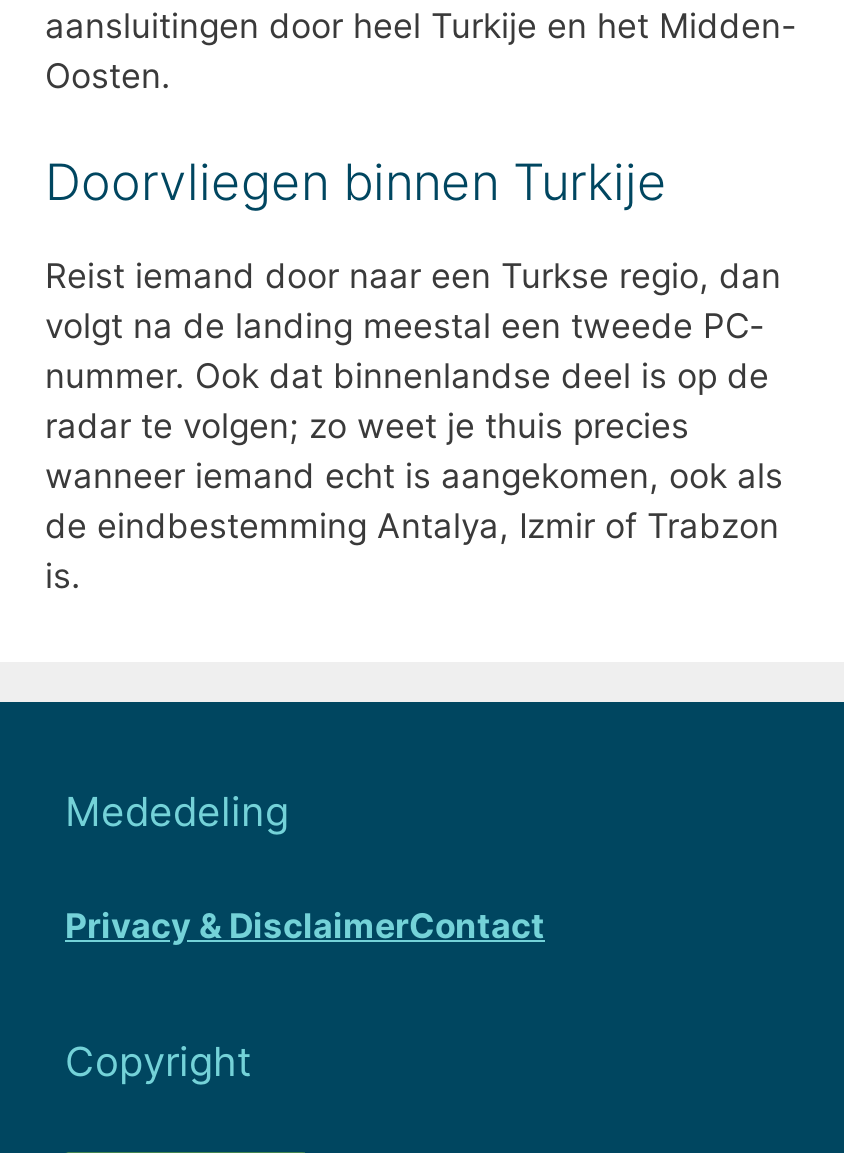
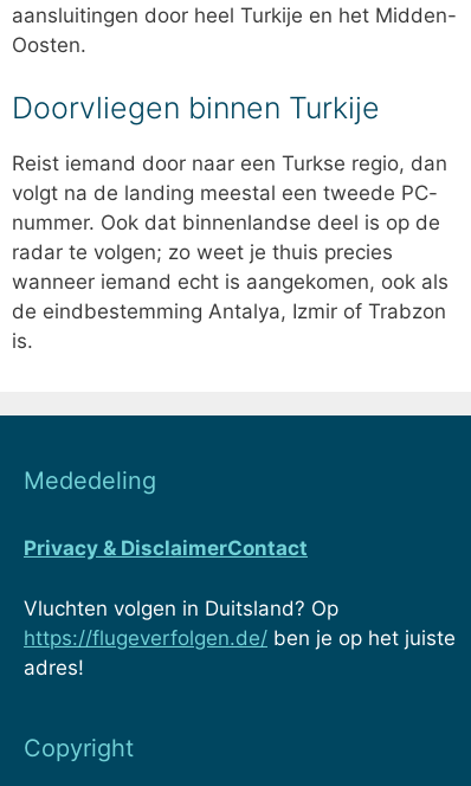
+ Vluchten volgen in Duitsland? Op
+ https://flugeverfolgen.de/ ben je op het juiste
+ adres!
